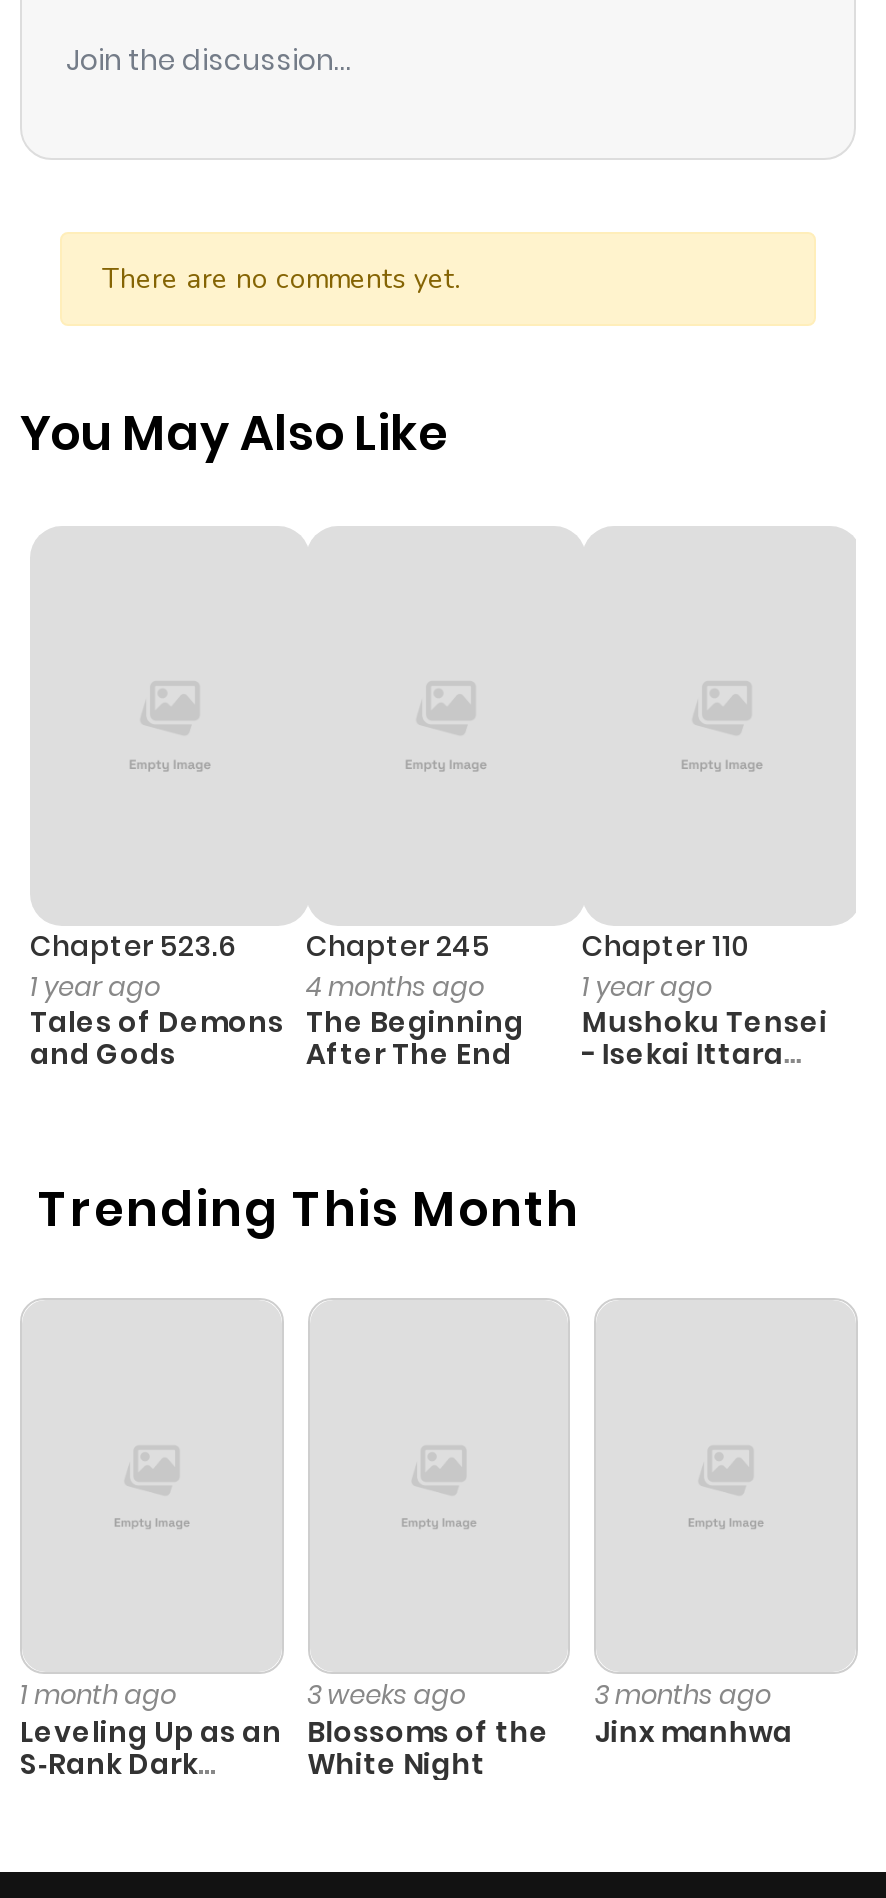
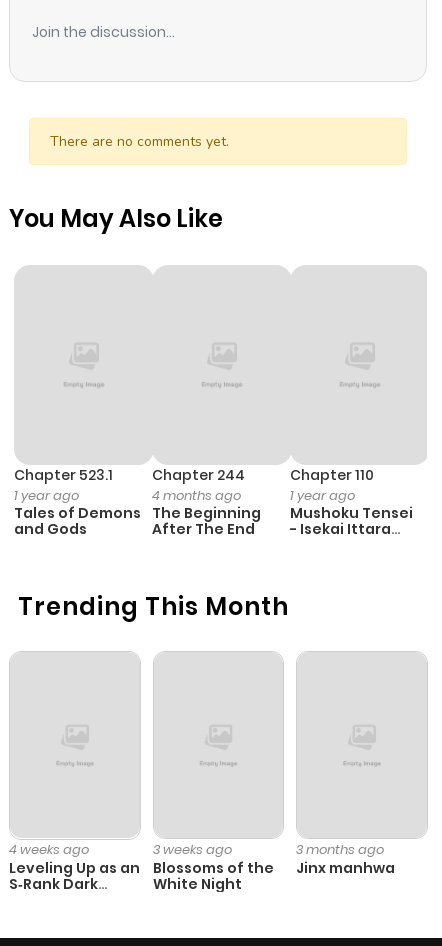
- Chapter 523.6
+ Chapter 523.1

- Chapter 245
+ Chapter 244

- 1 month ago
+ 4 weeks ago
